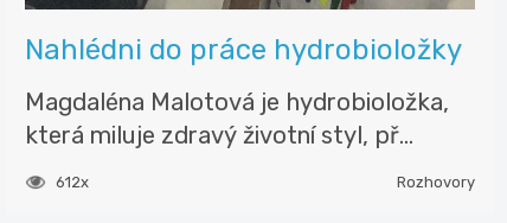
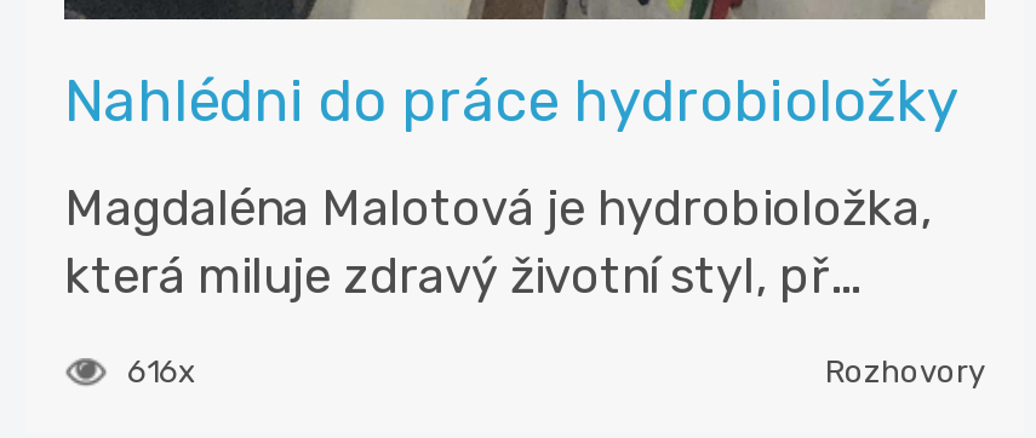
- 612x
+ 616x
